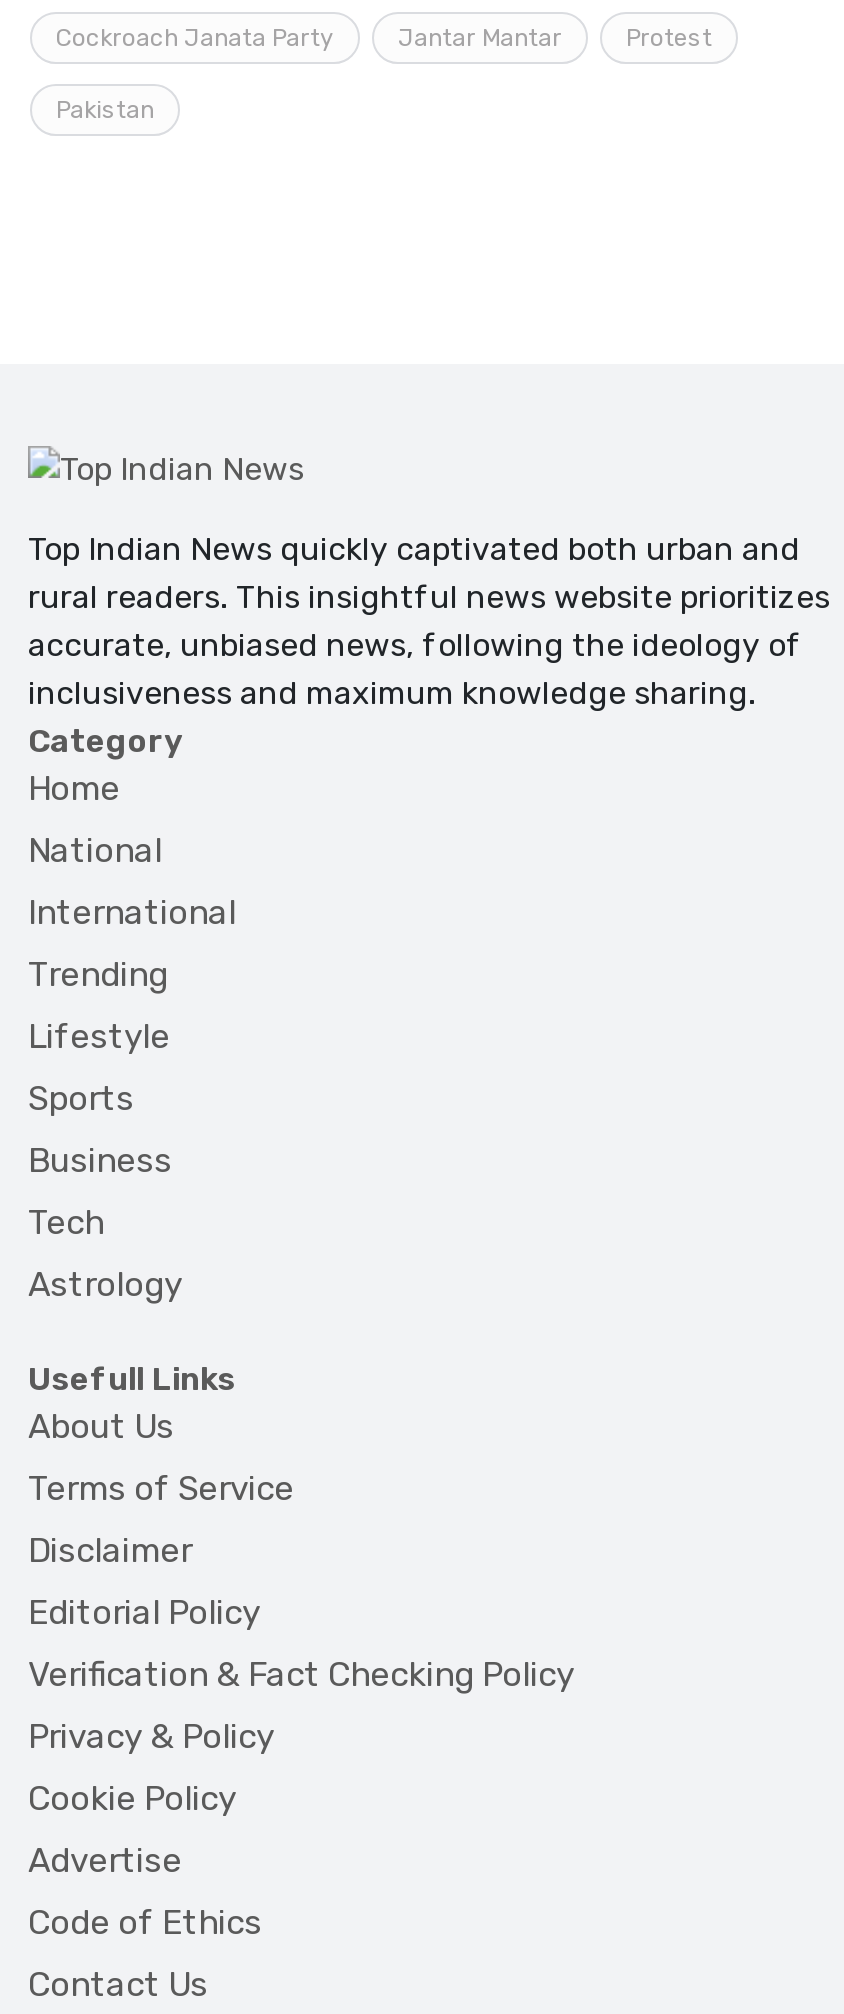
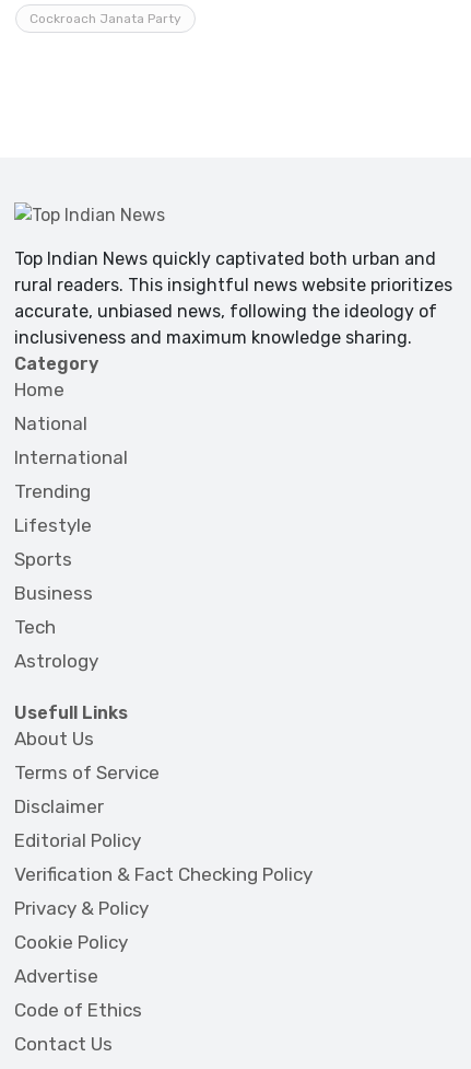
- Jantar Mantar
- Protest
- Pakistan
